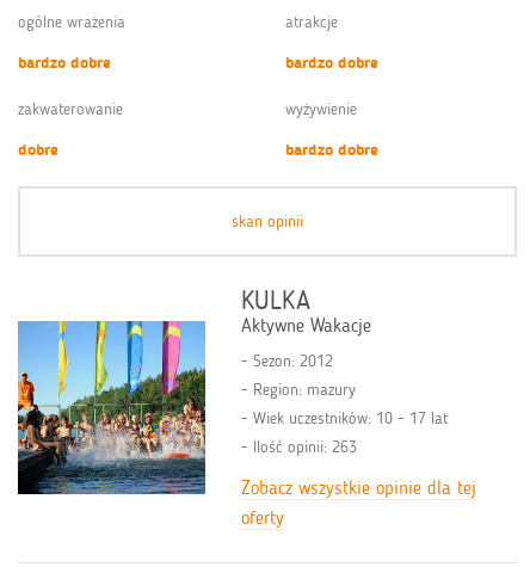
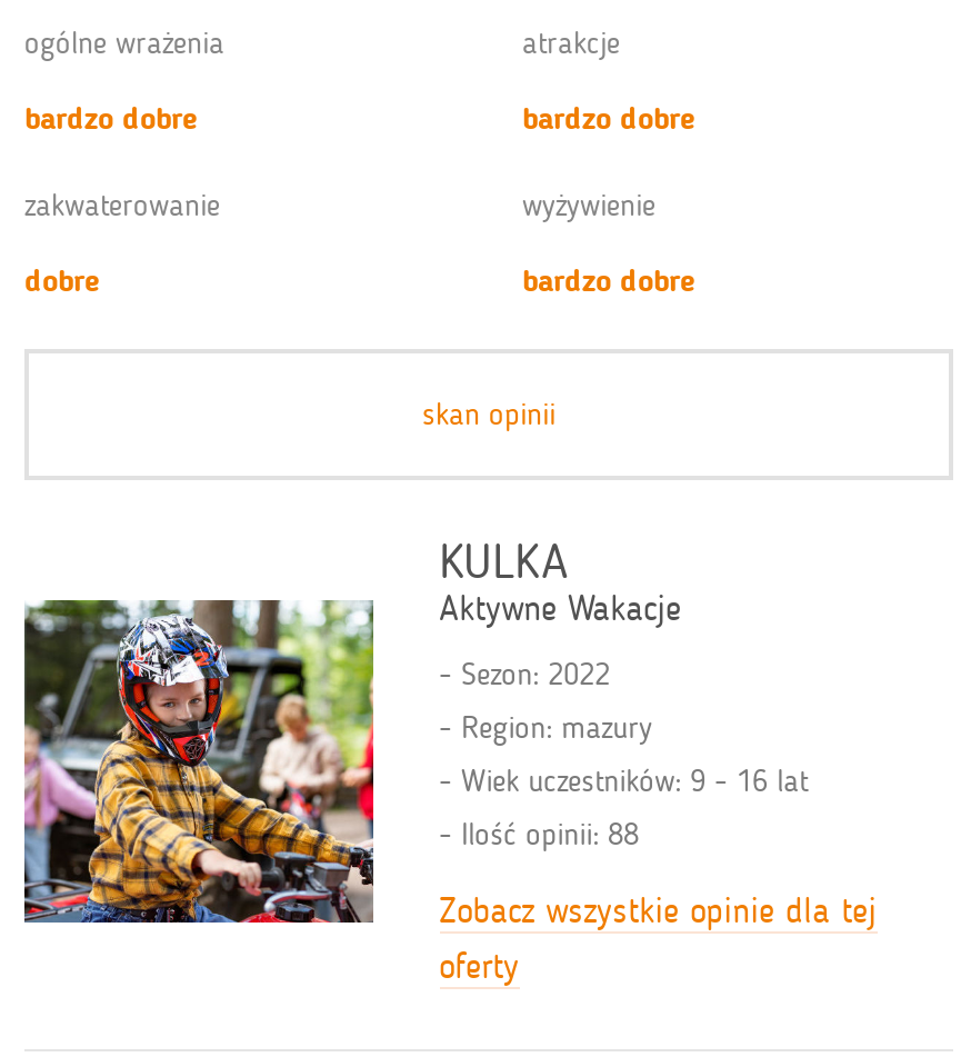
- [image]
- Sezon: 2012
+ [image]
+ Sezon: 2022

- Wiek uczestników: 10 - 17 lat
+ Wiek uczestników: 9 - 16 lat

- Ilość opinii: 263
+ Ilość opinii: 88
